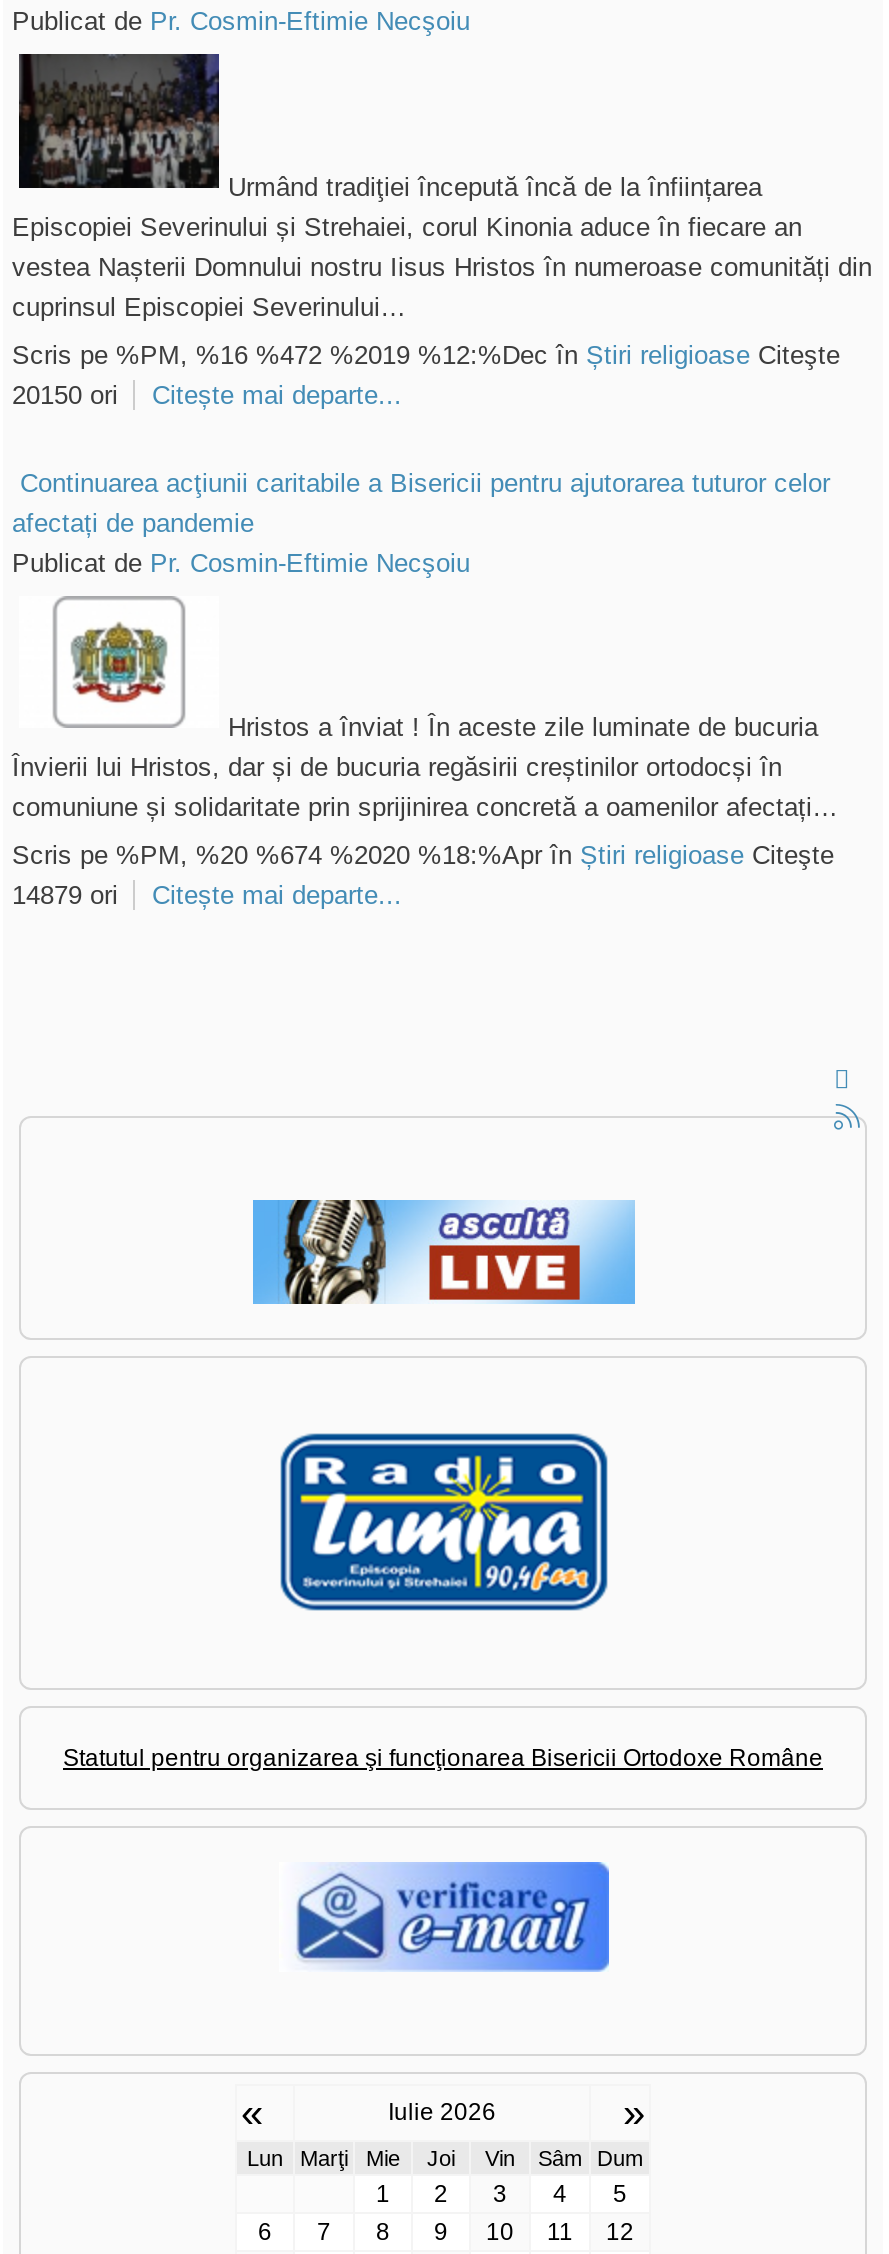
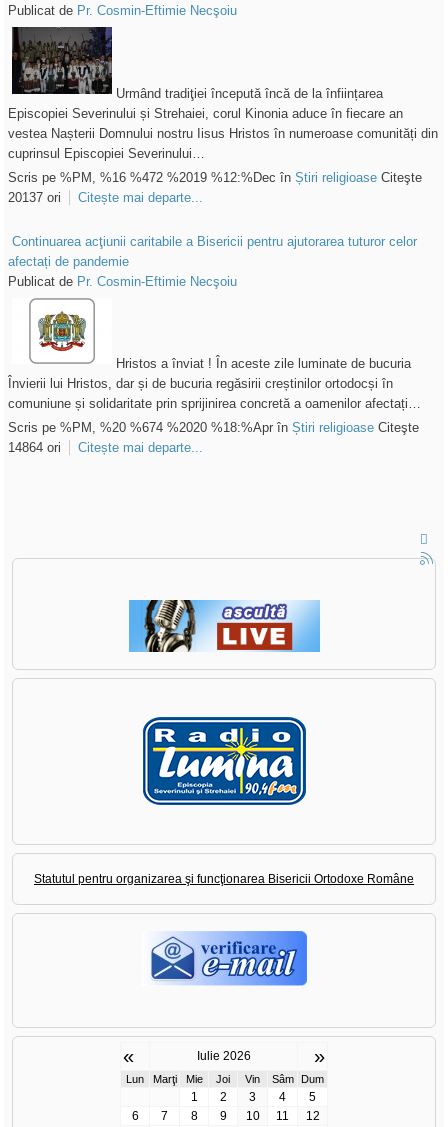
- 20150 ori Citește mai departe...
+ 20137 ori Citește mai departe...

- 14879 ori Citește mai departe...
+ 14864 ori Citește mai departe...
